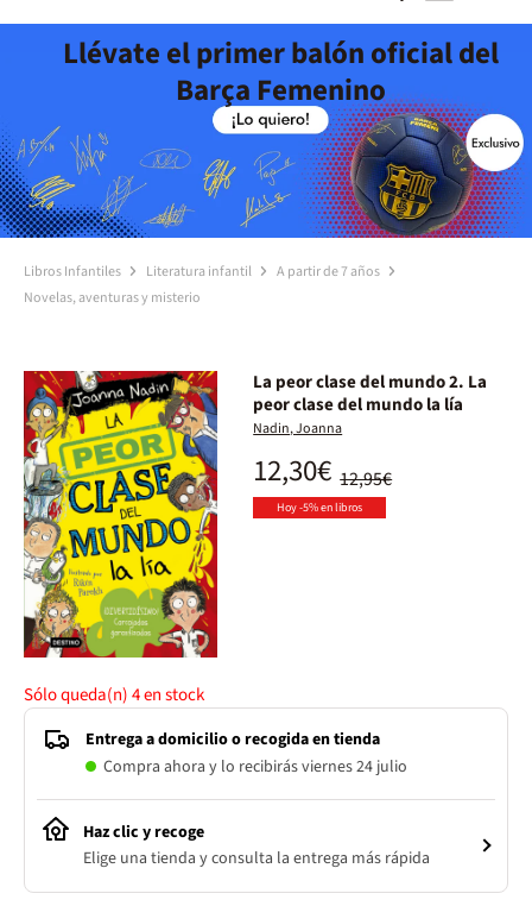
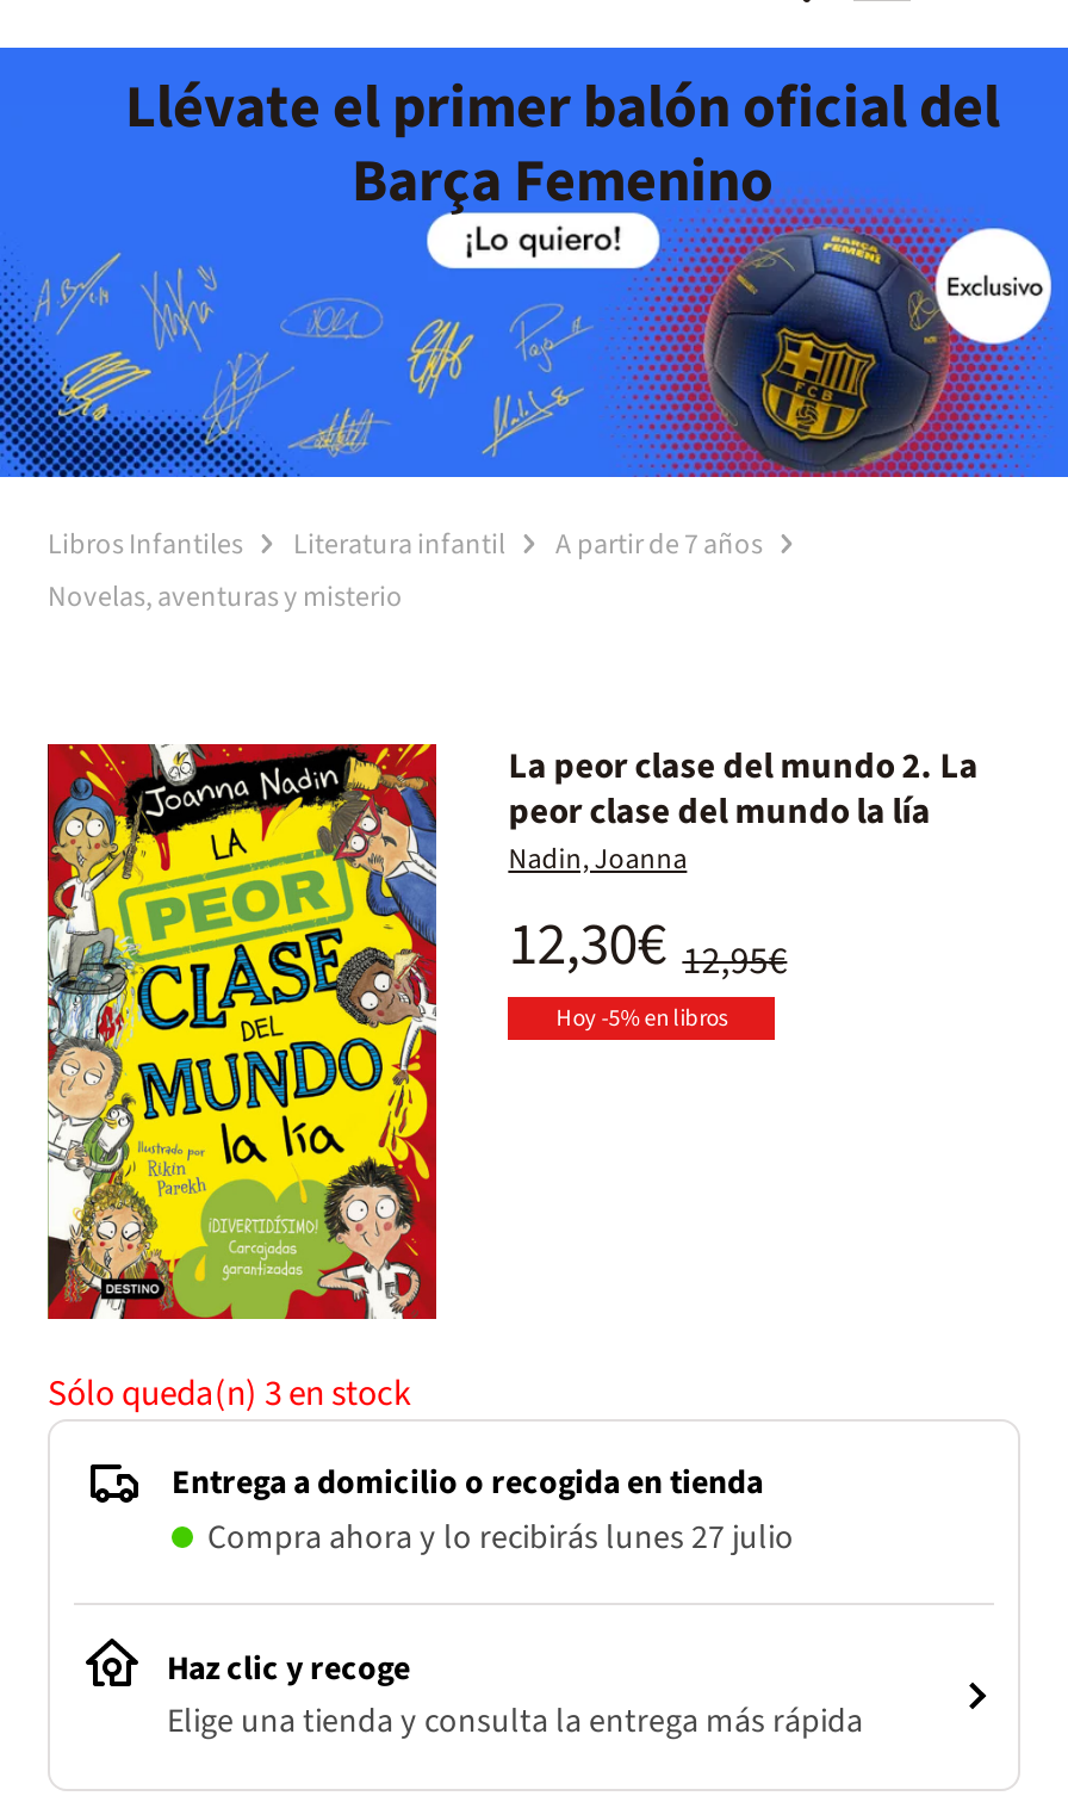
- Sólo queda(n) 4 en stock
+ Sólo queda(n) 3 en stock

- Compra ahora y lo recibirás viernes 24 julio
+ Compra ahora y lo recibirás lunes 27 julio
